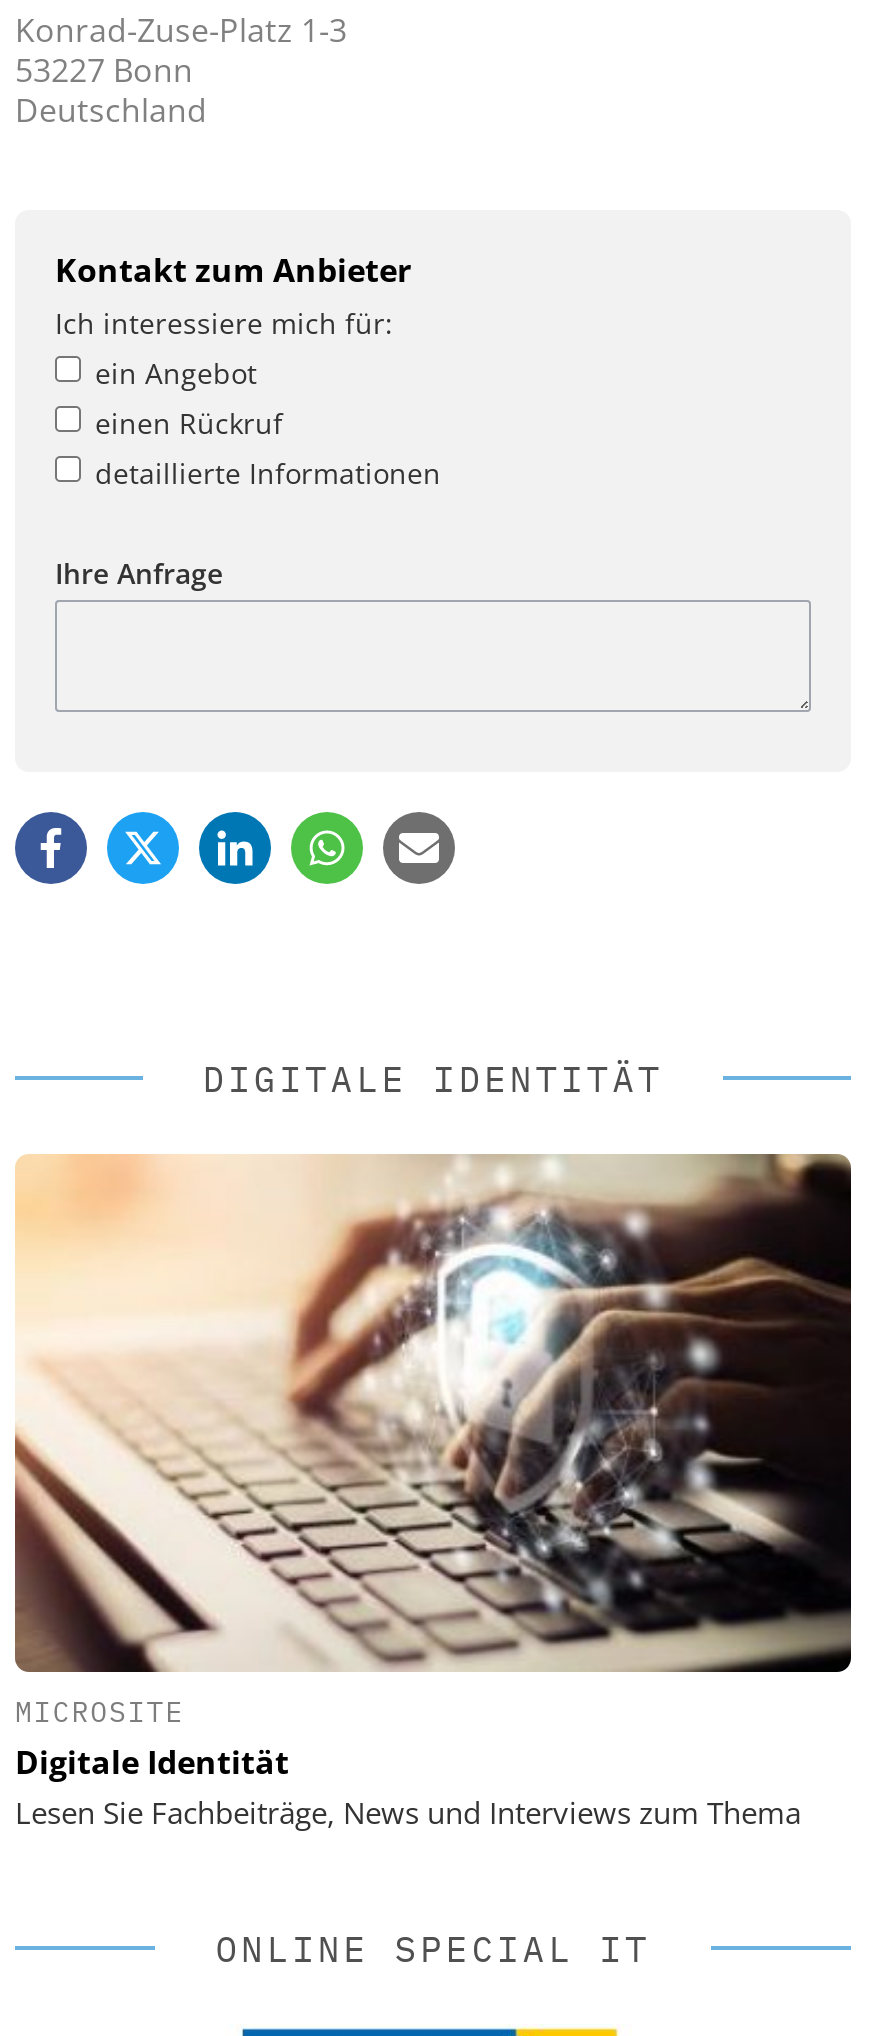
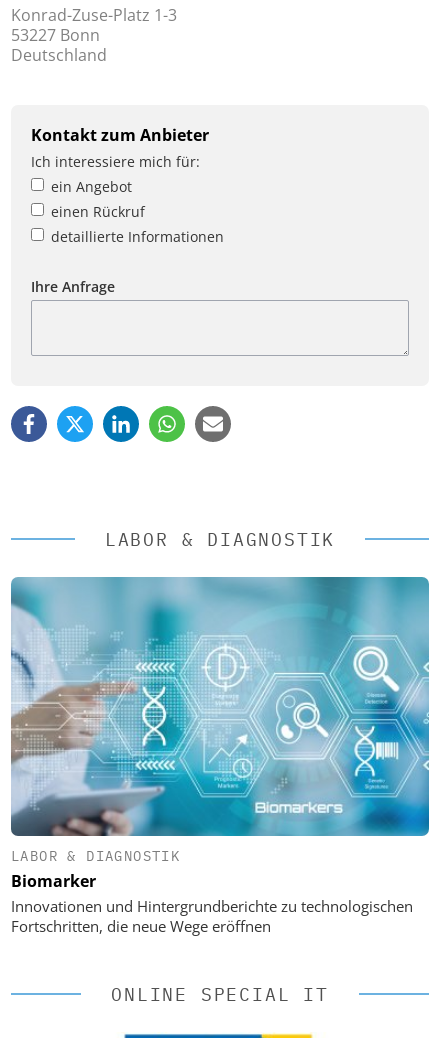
- DIGITALE IDENTITÄT
+ LABOR & DIAGNOSTIK

- [image]
- MICROSITE
- Digitale Identität
- Lesen Sie Fachbeiträge, News und Interviews zum Thema
+ [image]
+ LABOR & DIAGNOSTIK
+ Biomarker
+ Innovationen und Hintergrundberichte zu technologischen
+ Fortschritten, die neue Wege eröffnen
